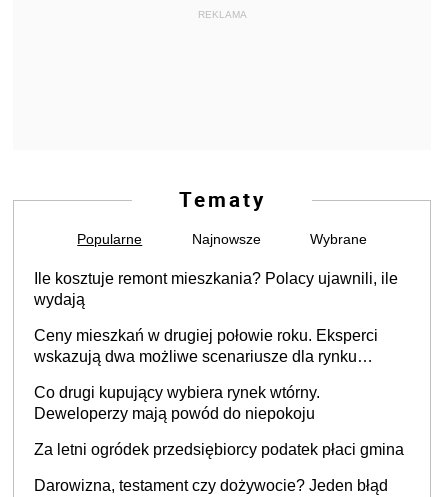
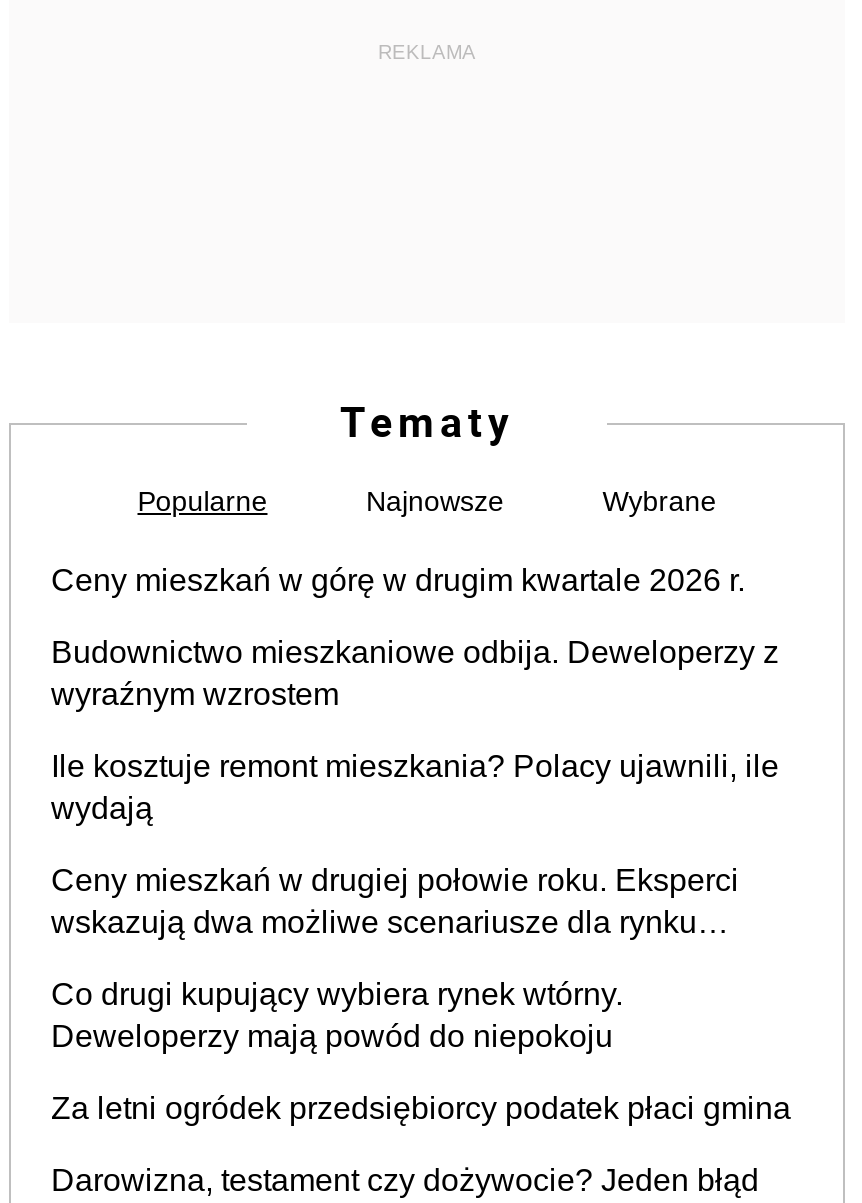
+ Ceny mieszkań w górę w drugim kwartale 2026 r.
+ Budownictwo mieszkaniowe odbija. Deweloperzy z
+ wyraźnym wzrostem
